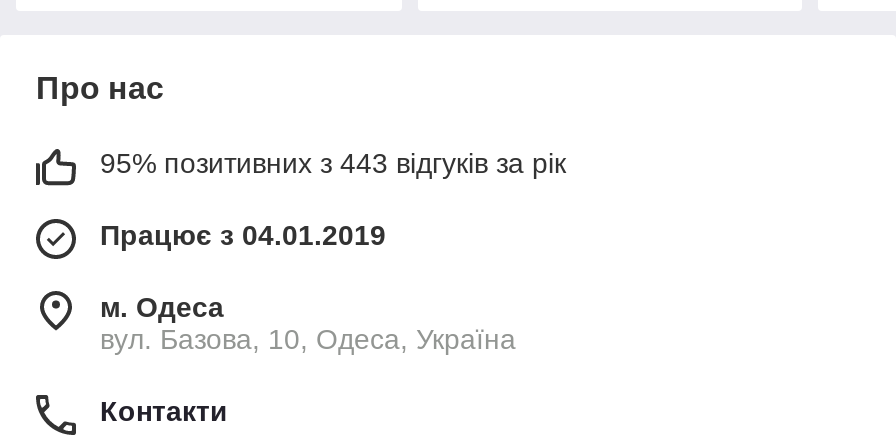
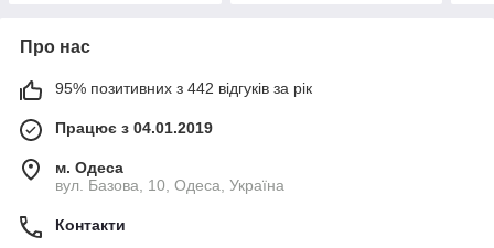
- 95% позитивних з 443 відгуків за рік
+ 95% позитивних з 442 відгуків за рік
